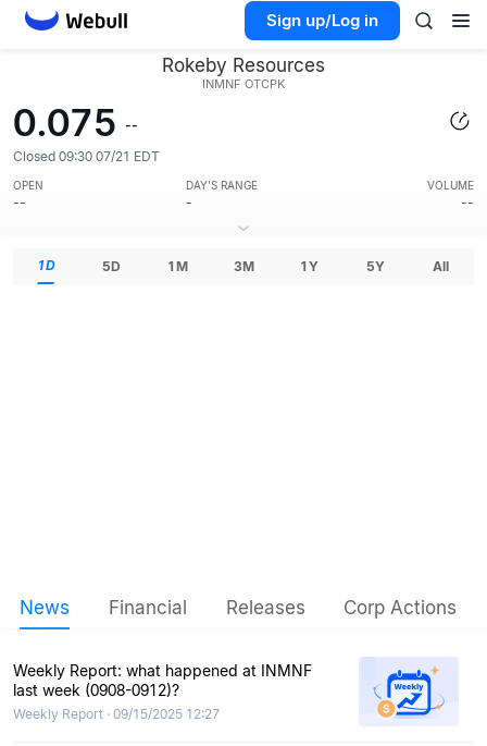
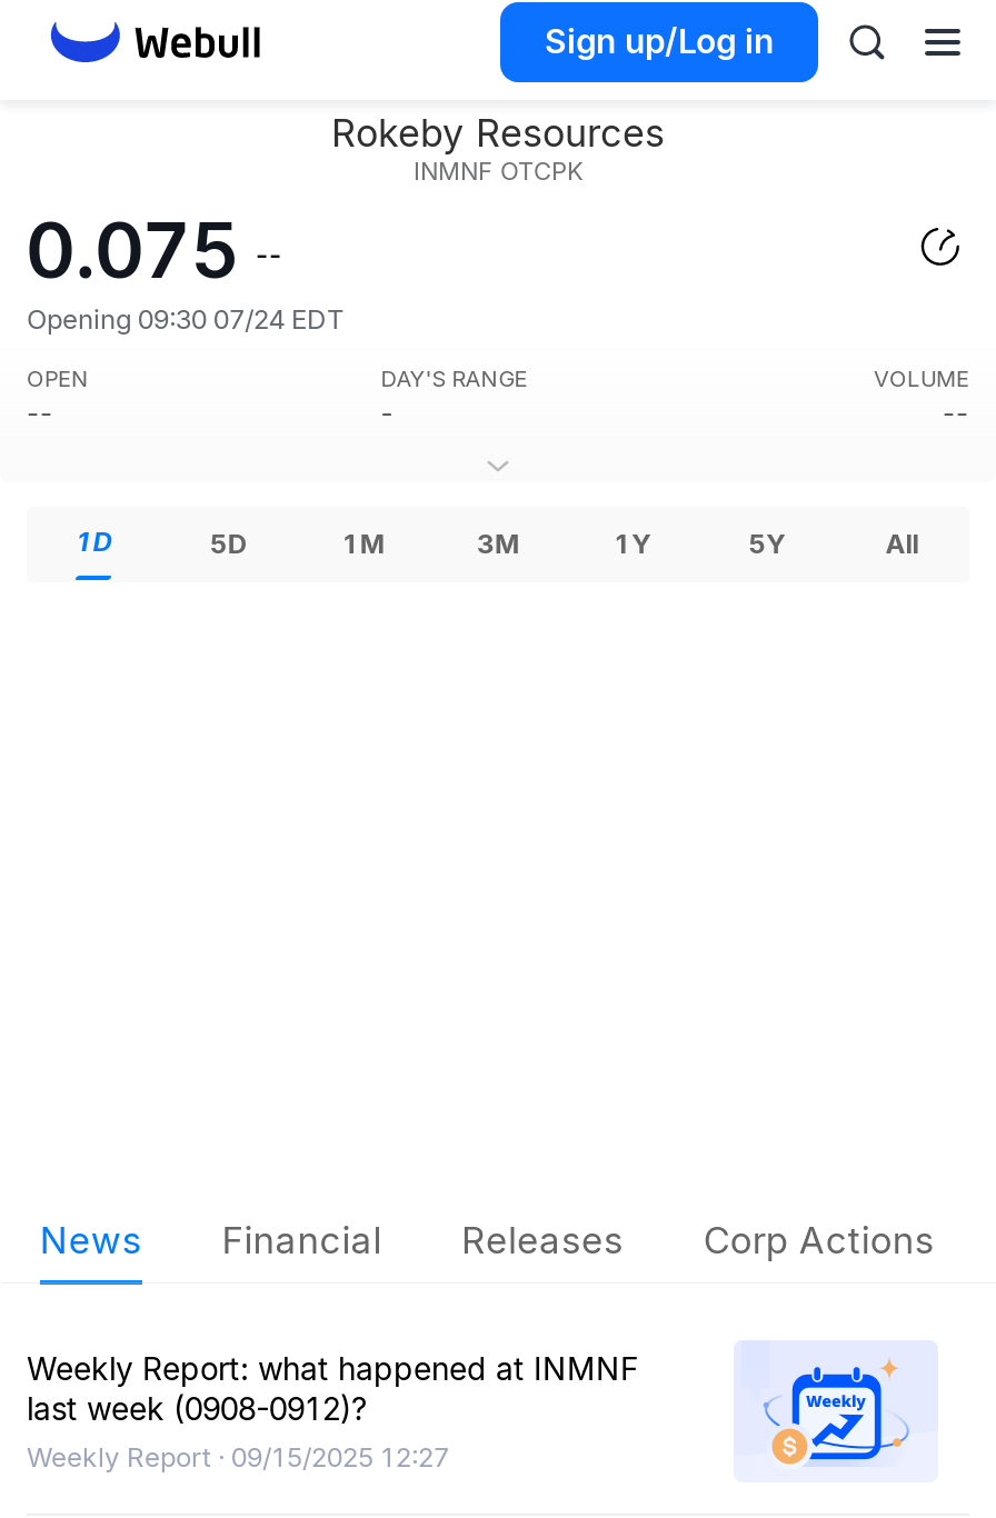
- Closed 09:30 07/21 EDT
+ Opening 09:30 07/24 EDT
